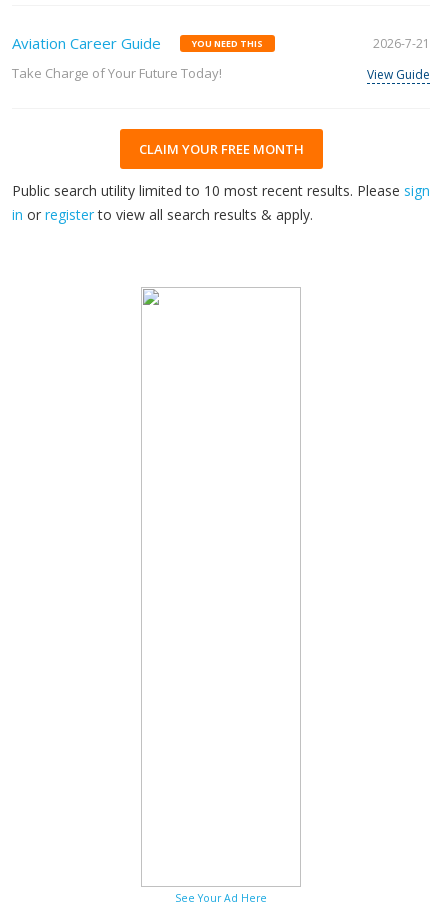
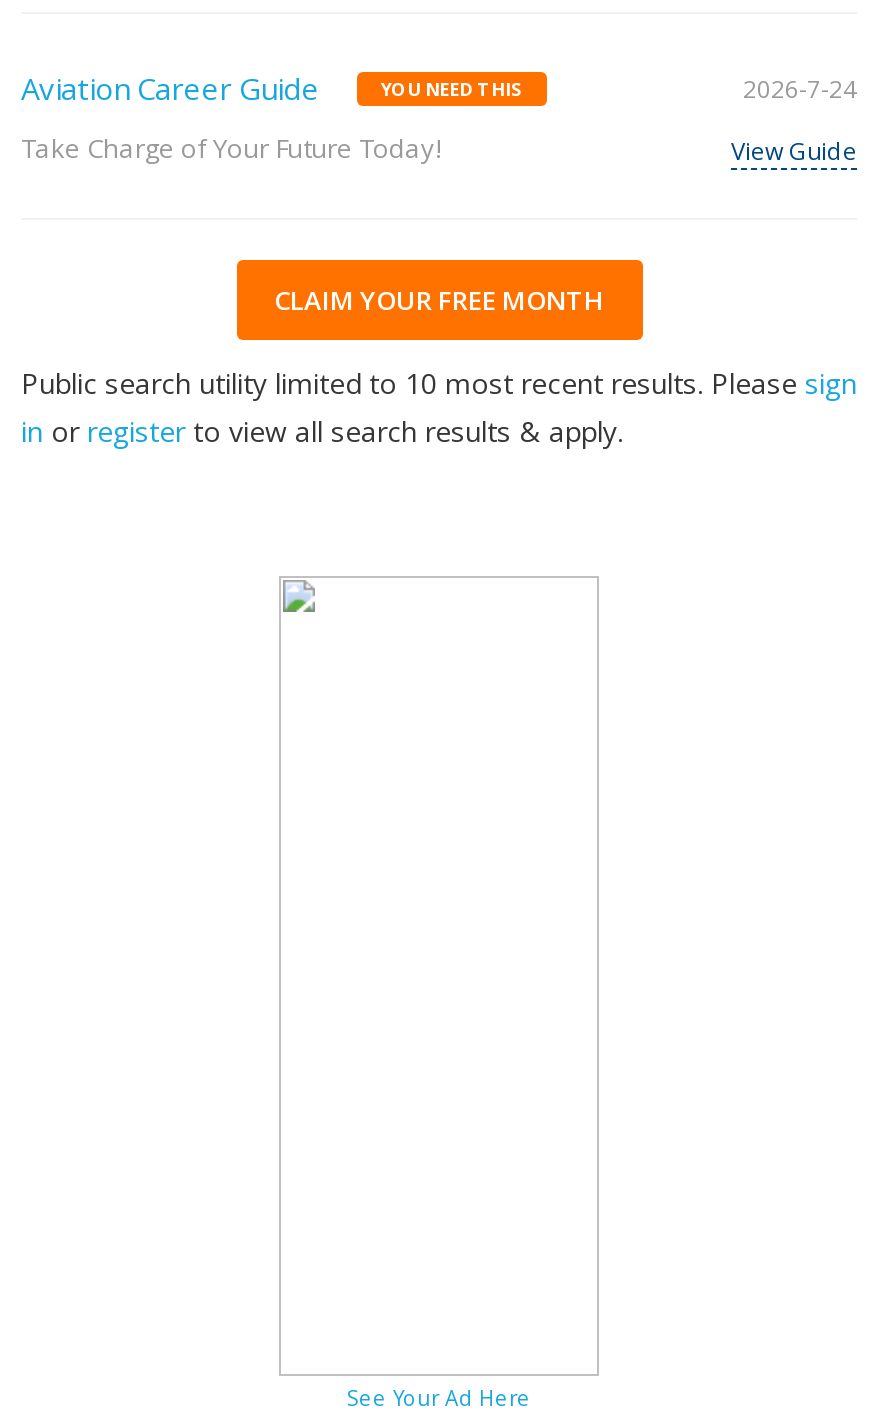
- 2026-7-21
+ 2026-7-24
